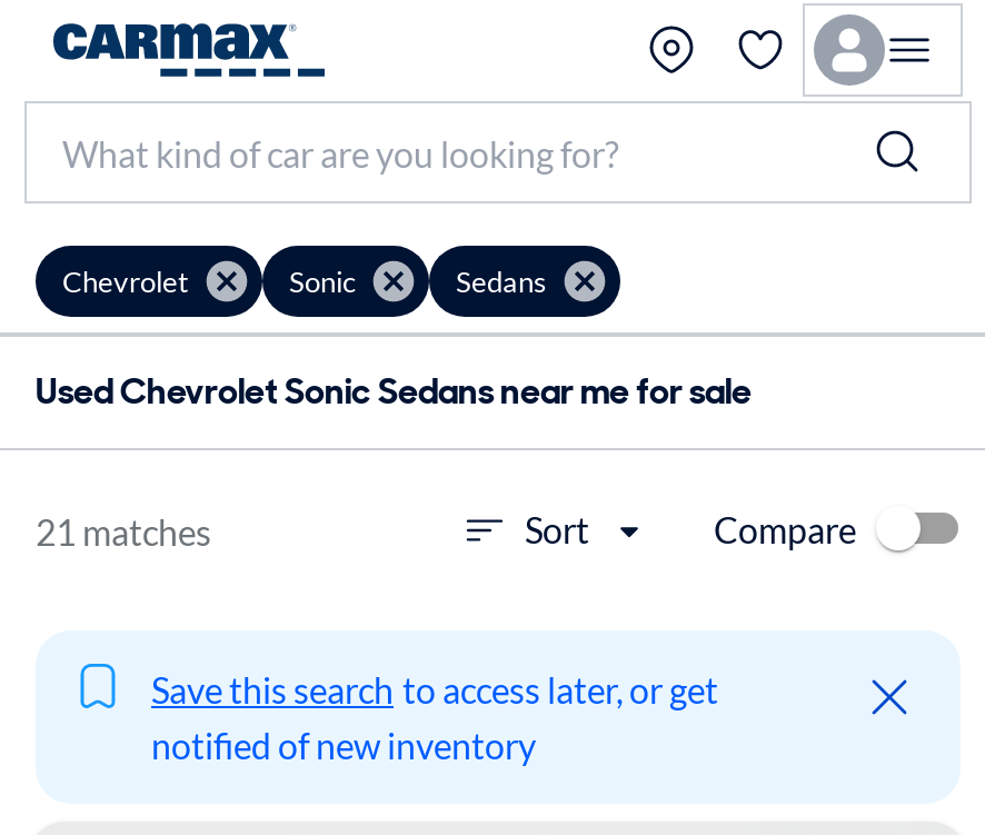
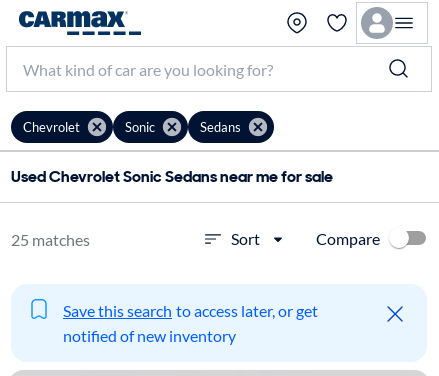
- 21 matches
+ 25 matches
